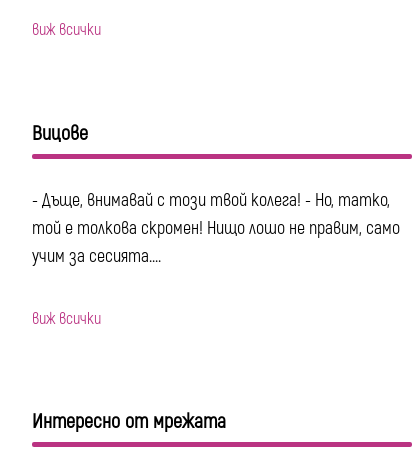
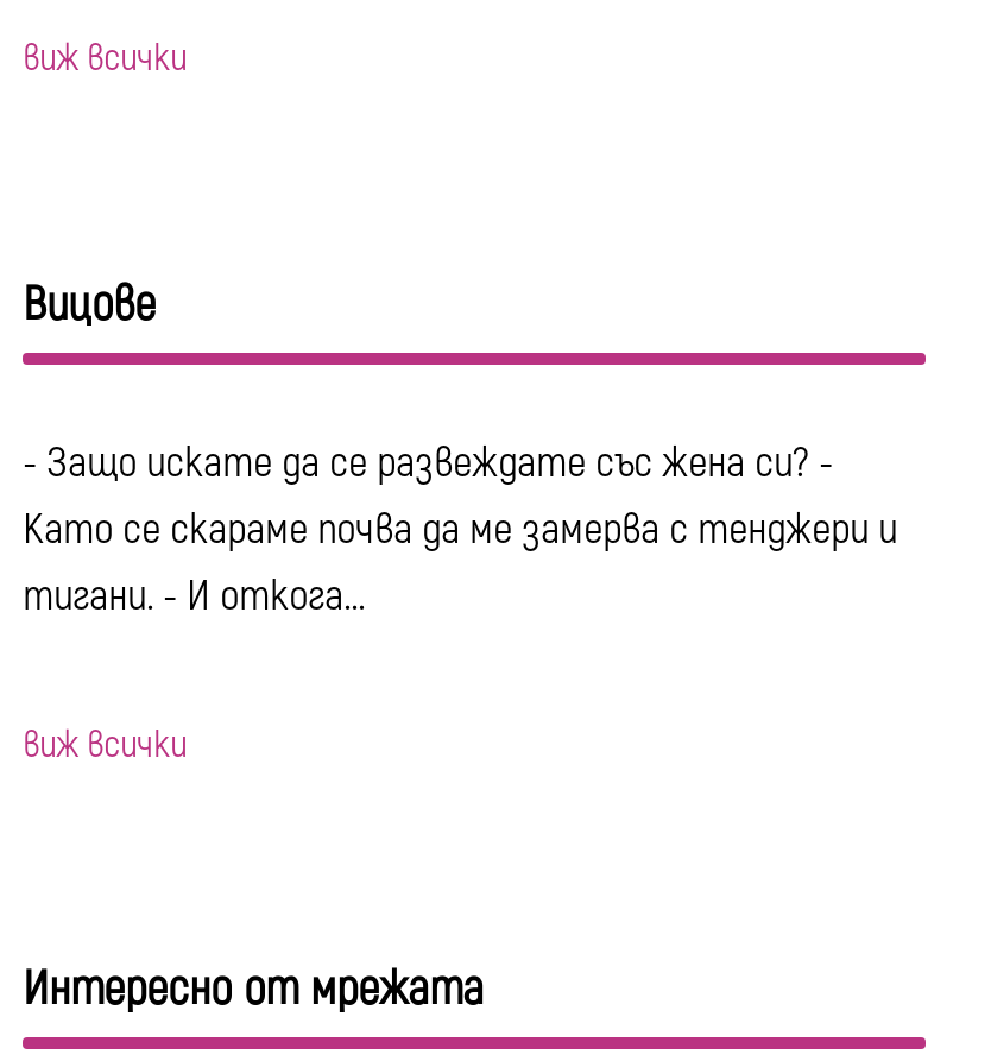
- - Дъще, внимавай с този твой колега! - Но, татко,
- той е толкова скромен! Нищо лошо не правим, само
- учим за сесията....
+ - Защо искате да се развеждате със жена си? -
+ Като се скараме почва да ме замерва с тенджери и
+ тигани. - И откога...
